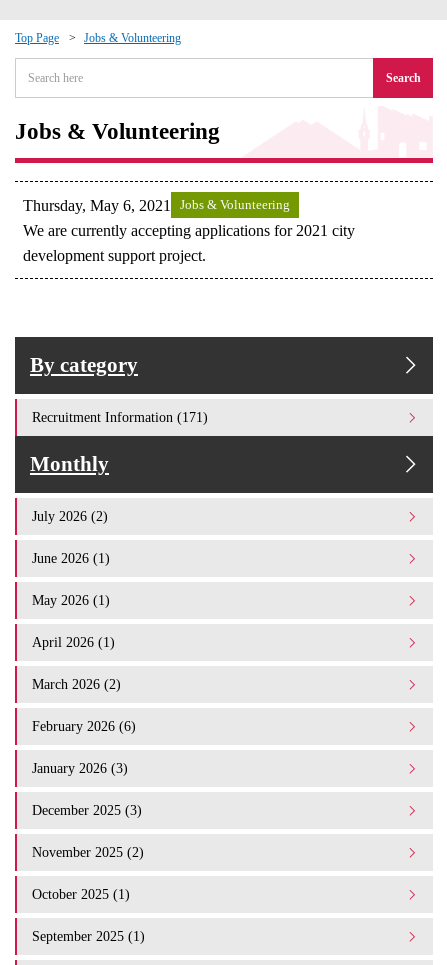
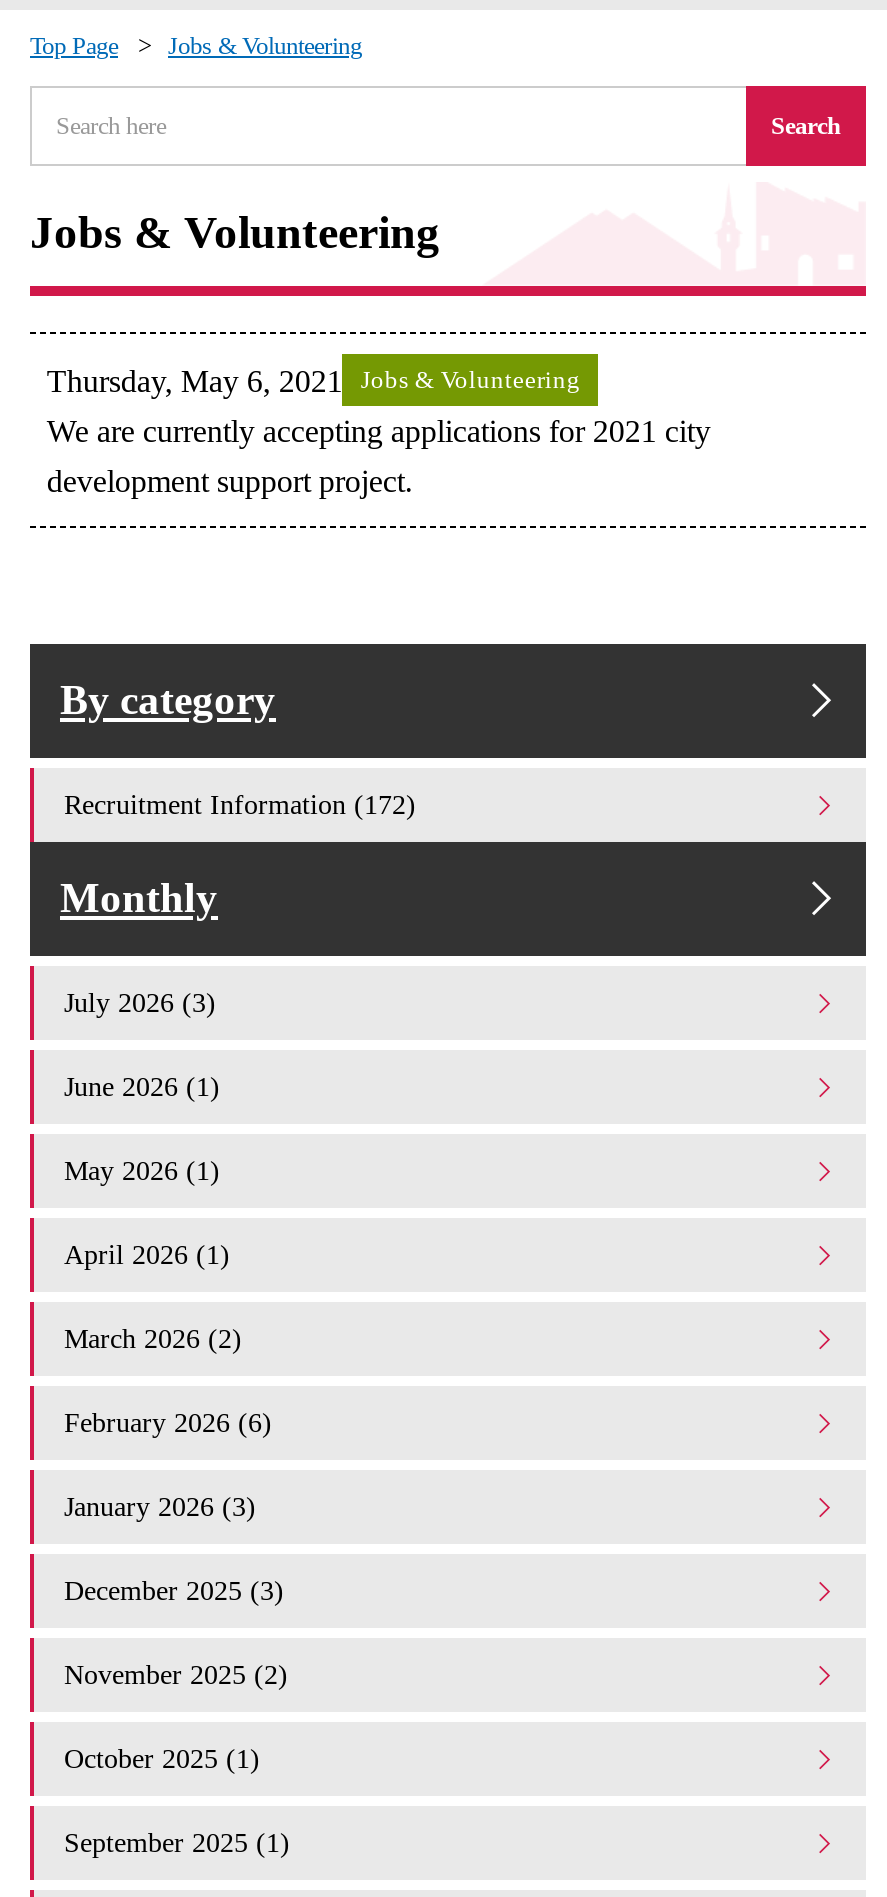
- Recruitment Information (171)
+ Recruitment Information (172)

- July 2026 (2)
+ July 2026 (3)
